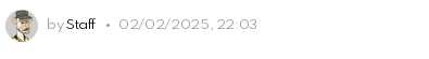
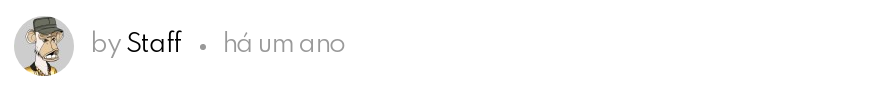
- 02/02/2025, 22:03
+ há um ano
